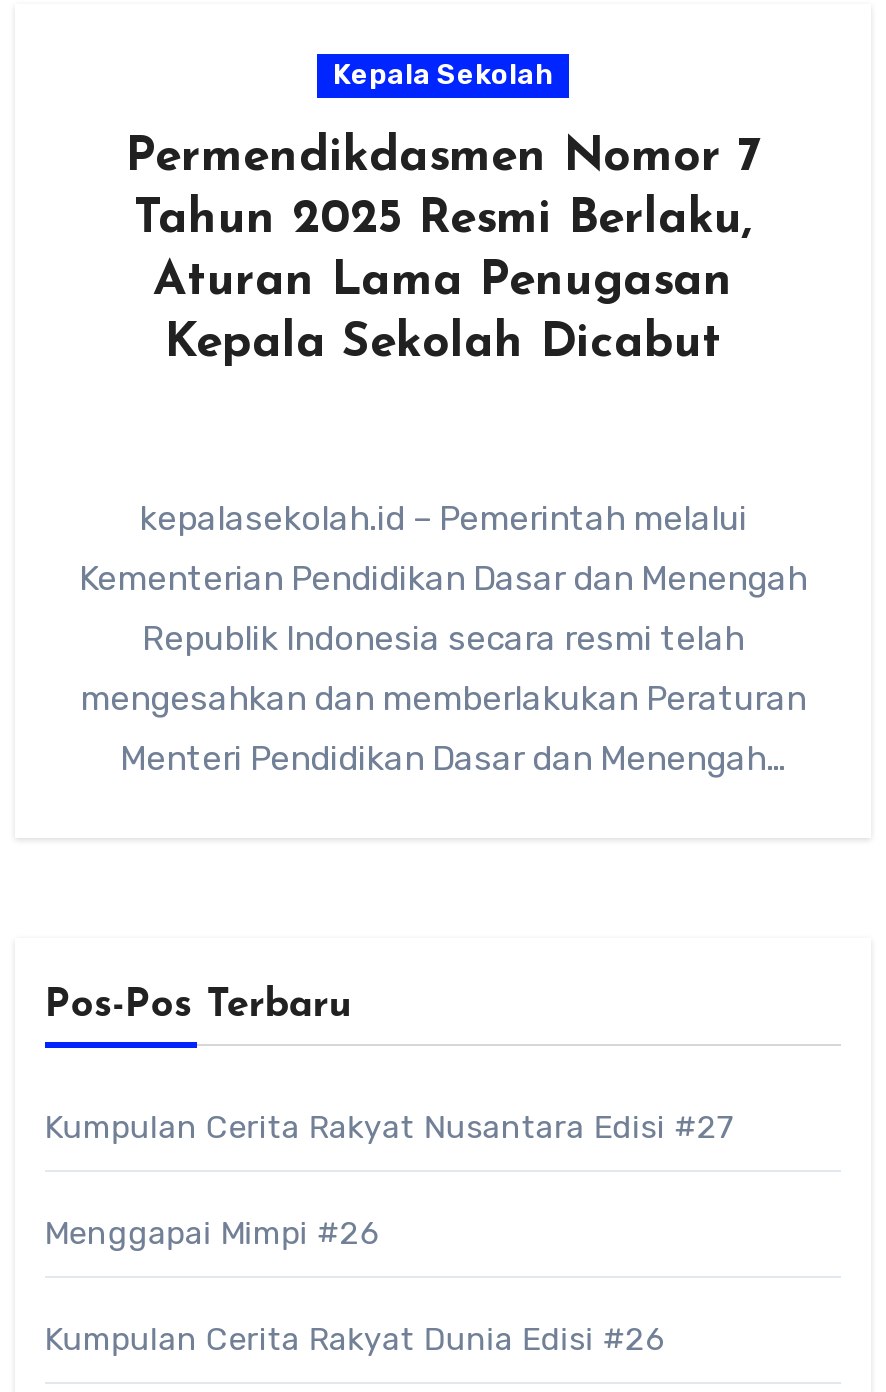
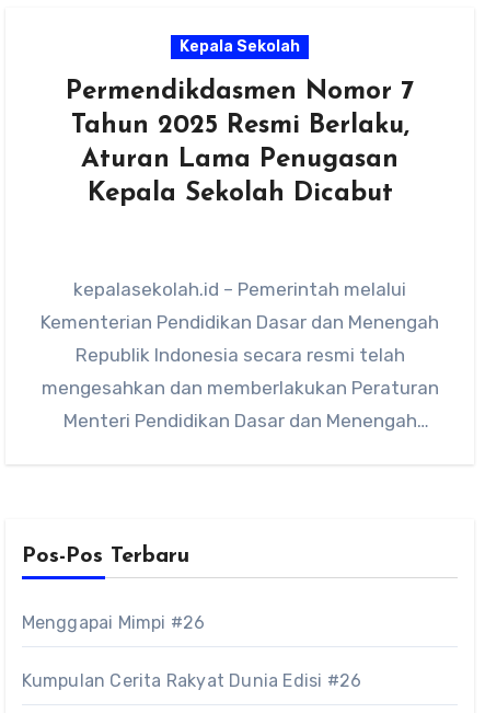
- Kumpulan Cerita Rakyat Nusantara Edisi #27
